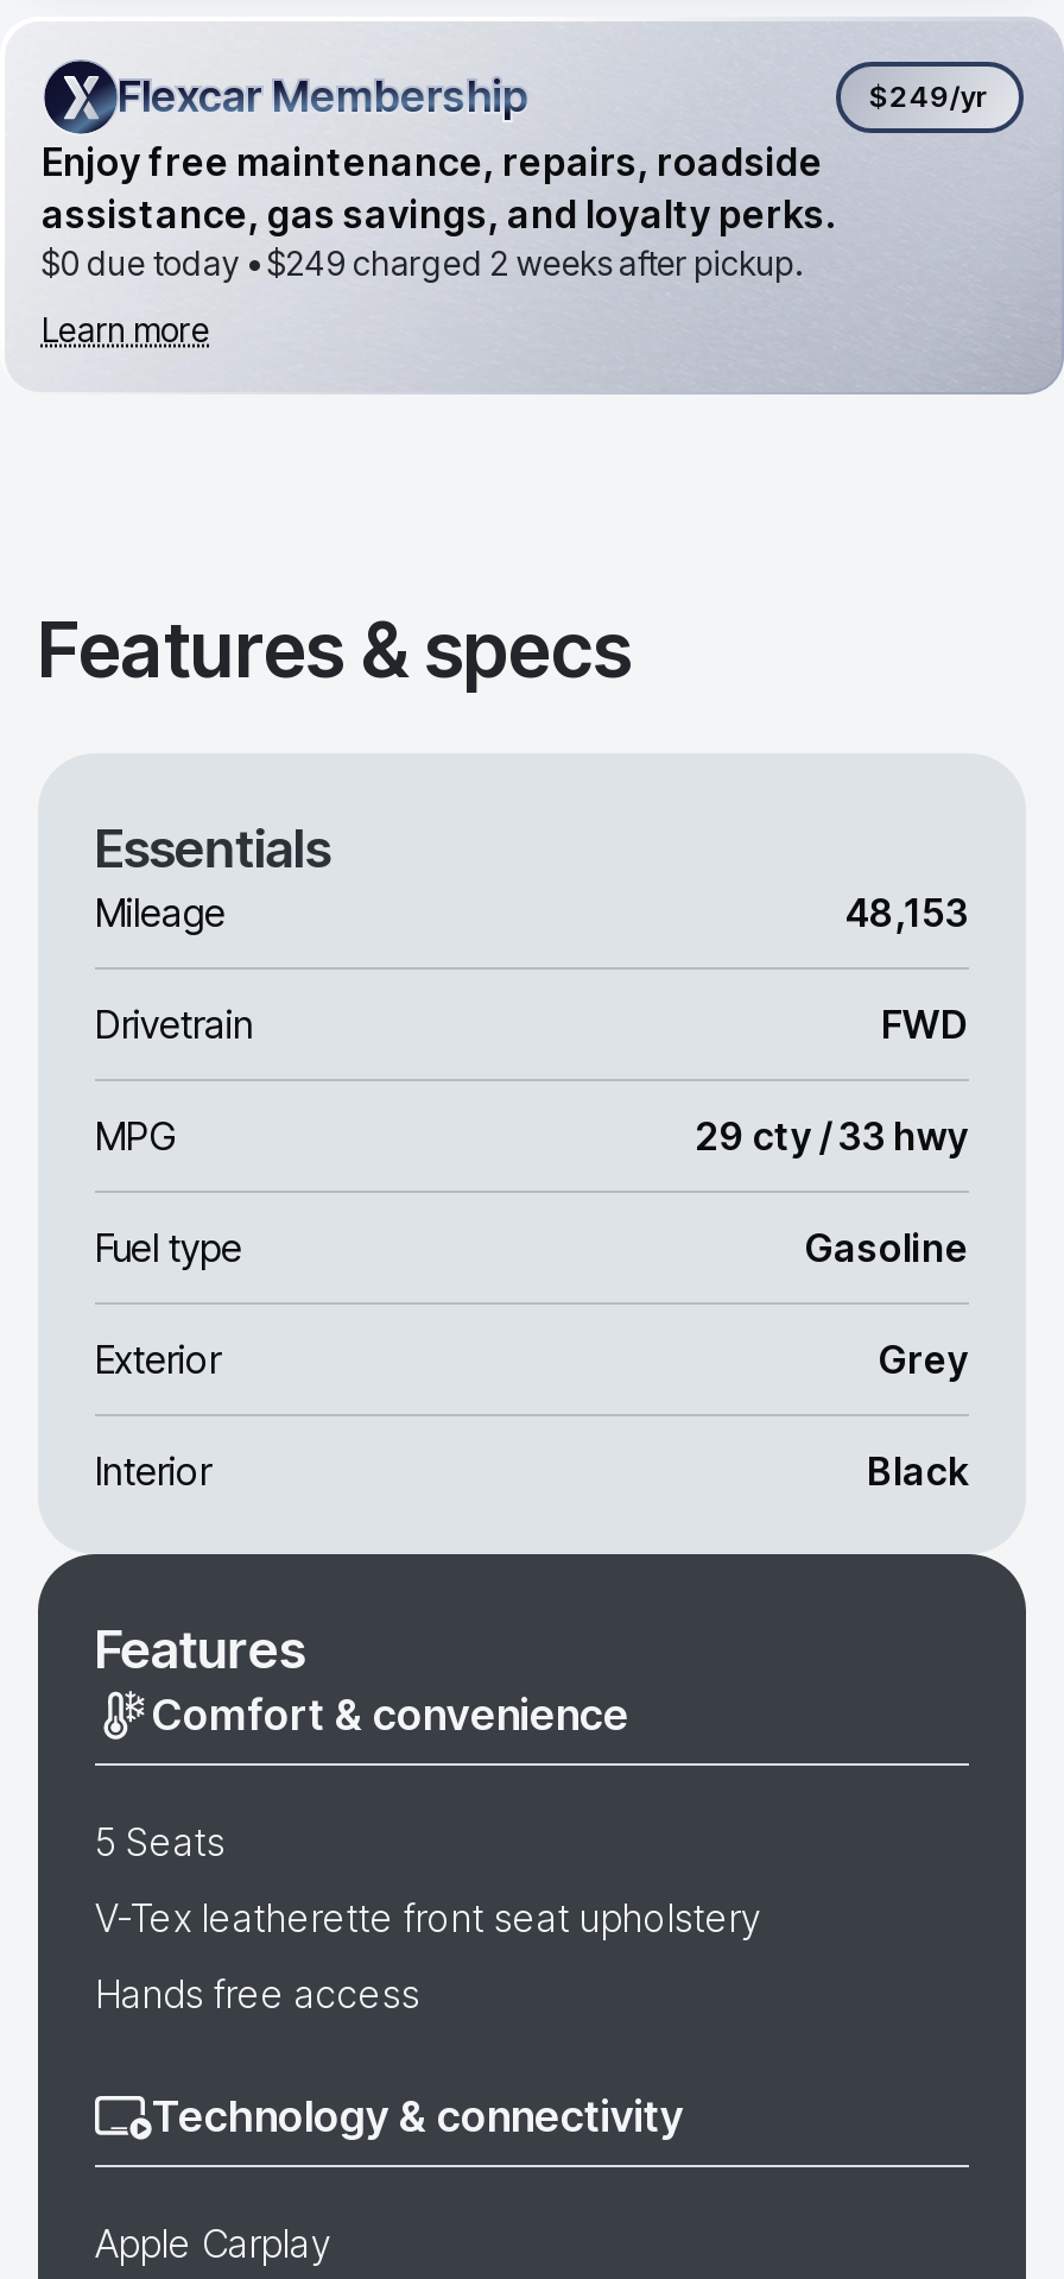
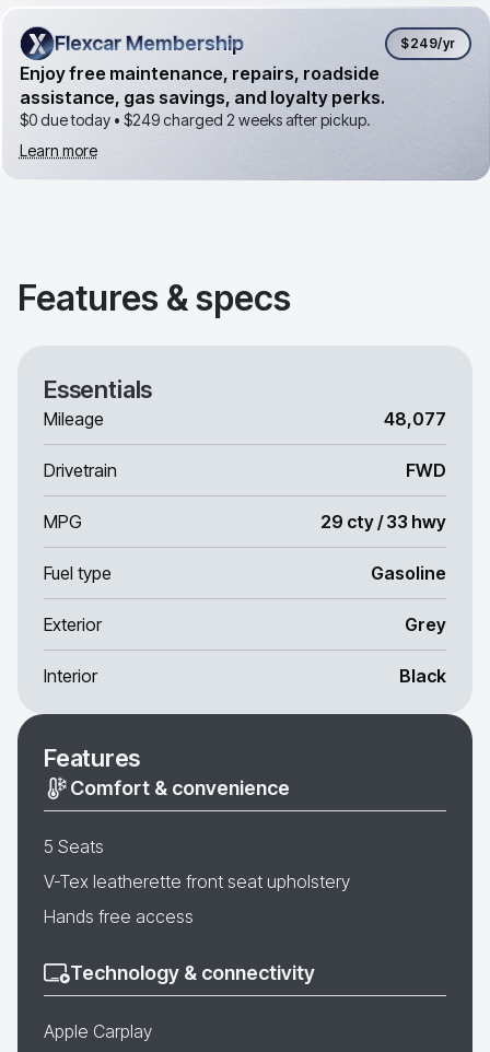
- 48,153
+ 48,077
